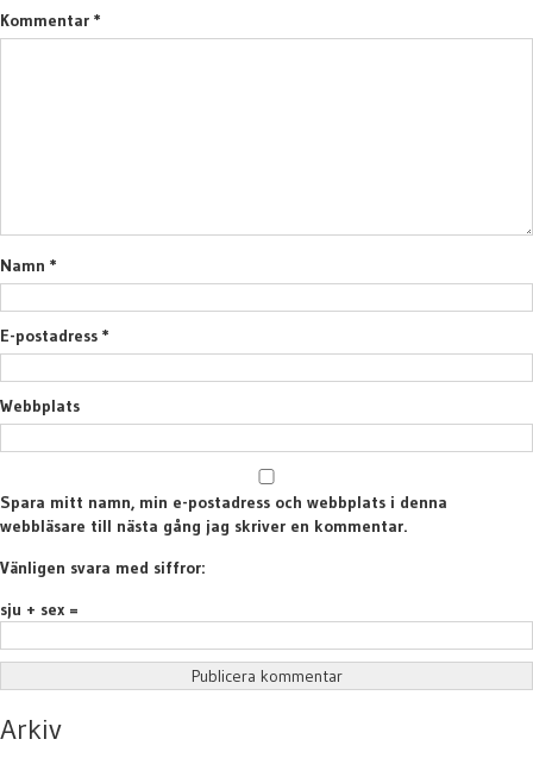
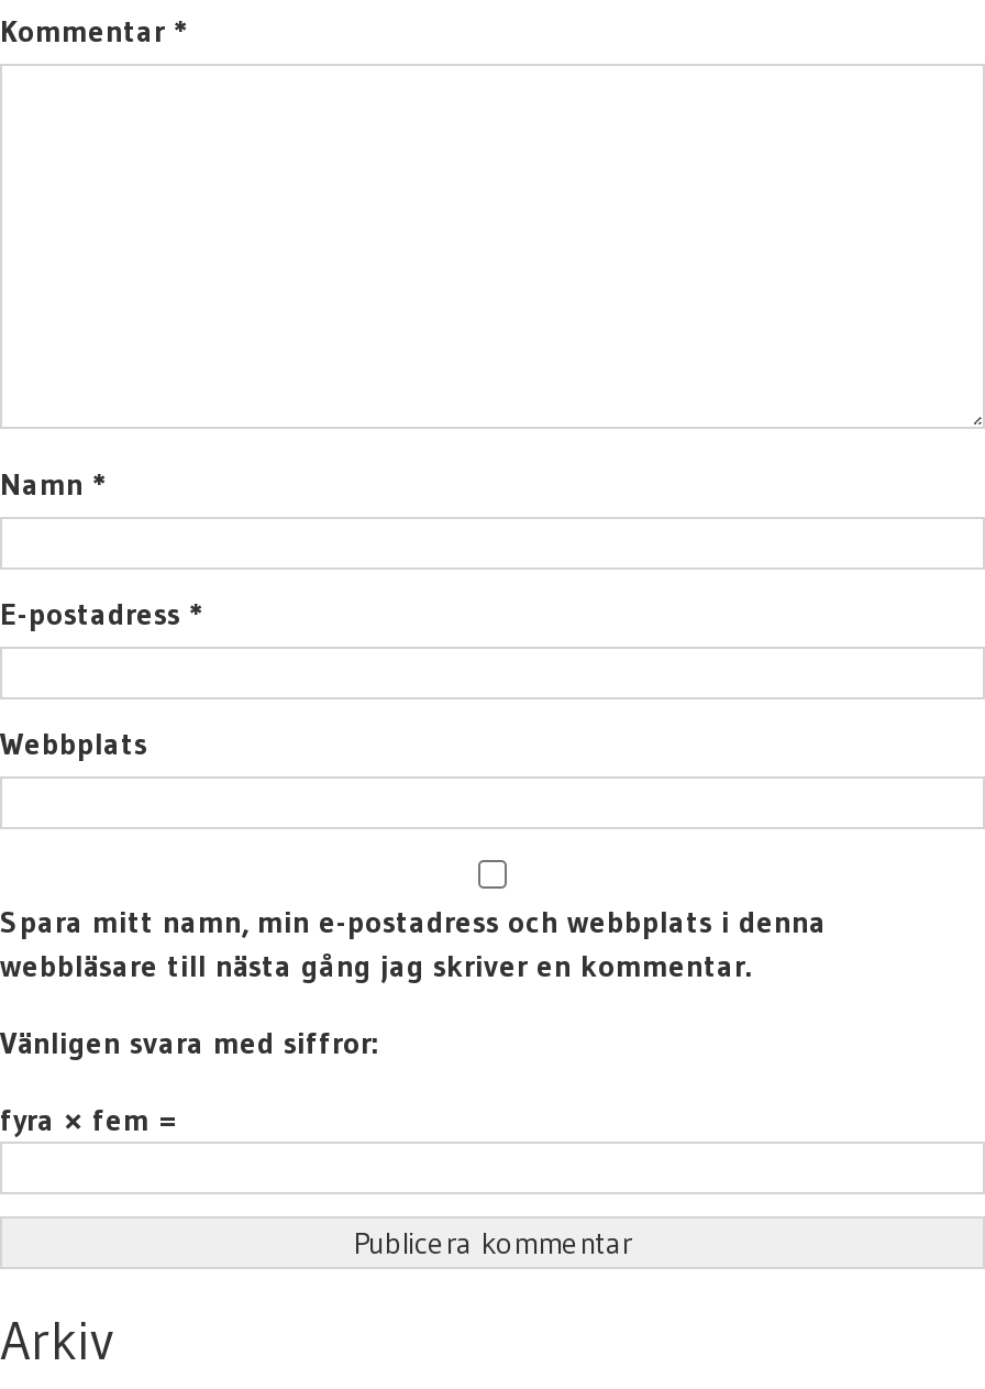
- sju + sex =
+ fyra × fem =
